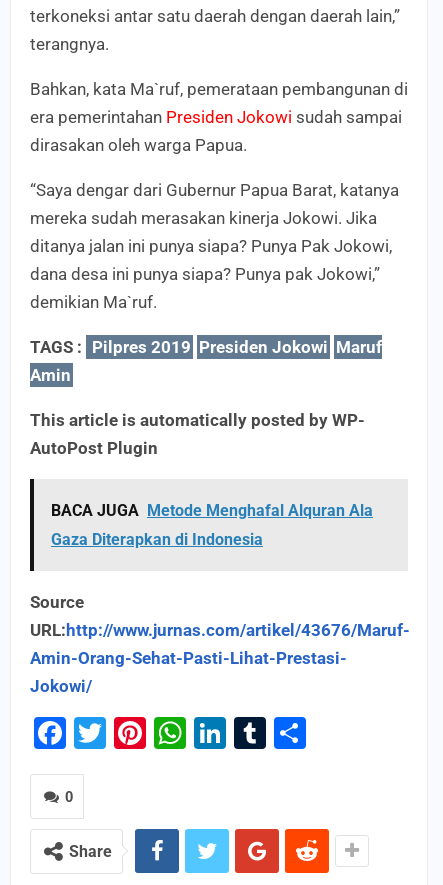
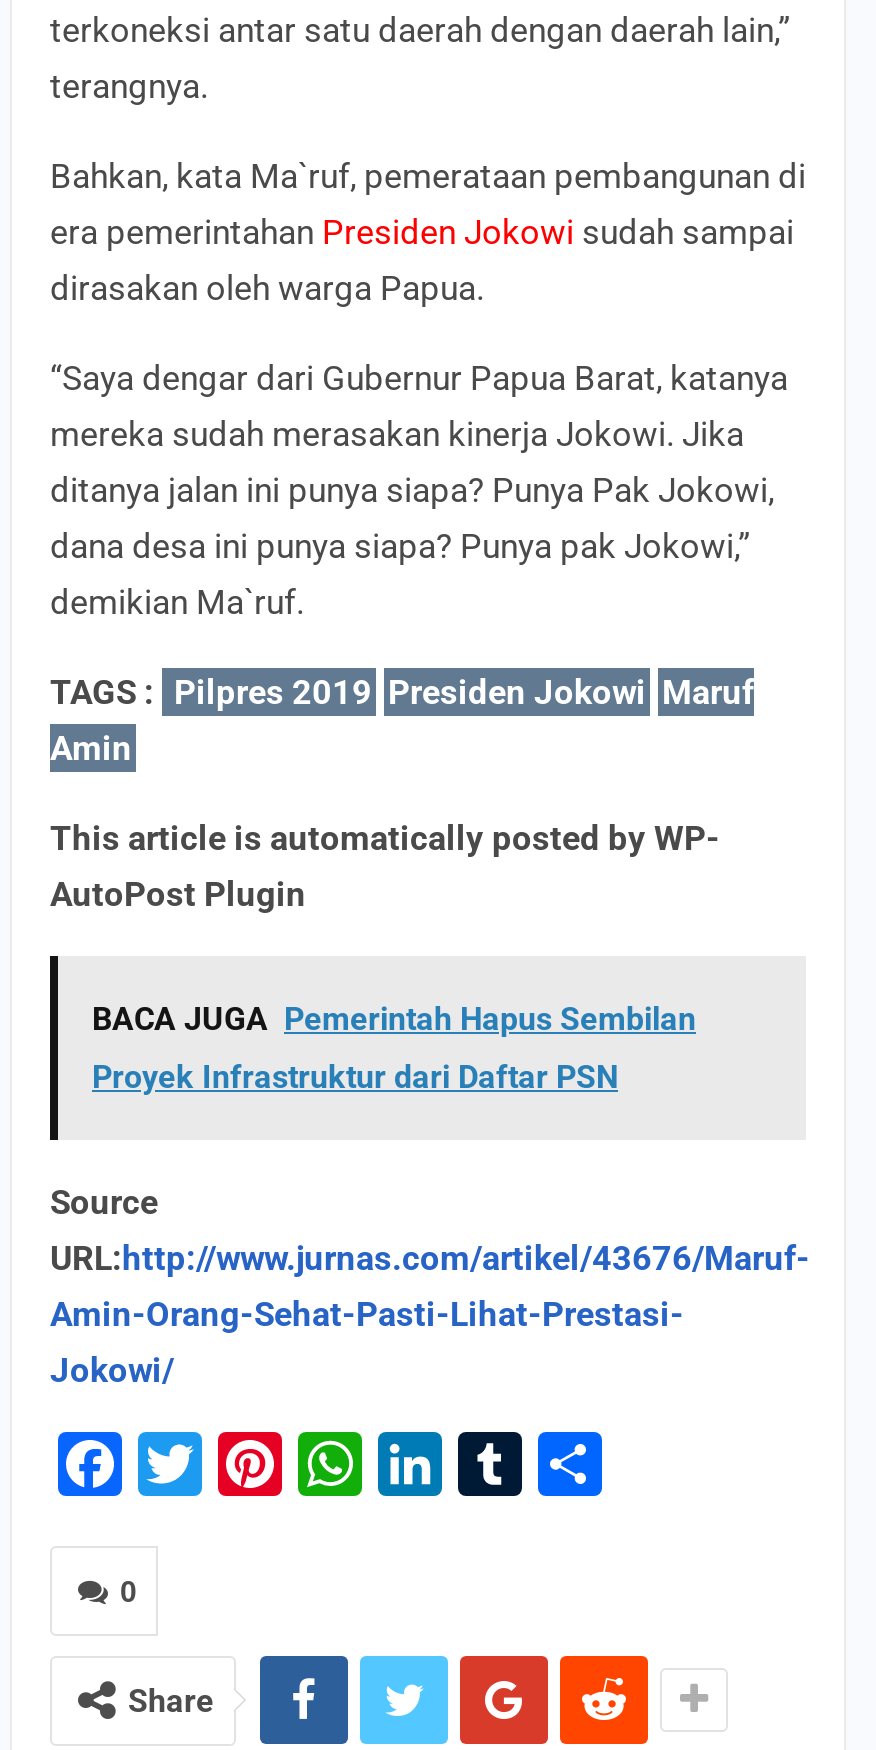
- BACA JUGA Metode Menghafal Alquran Ala
+ BACA JUGA Pemerintah Hapus Sembilan

- Gaza Diterapkan di Indonesia
+ Proyek Infrastruktur dari Daftar PSN
